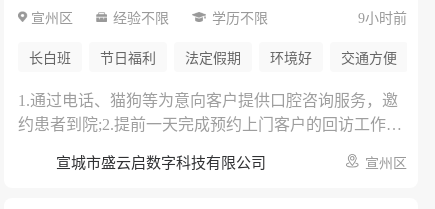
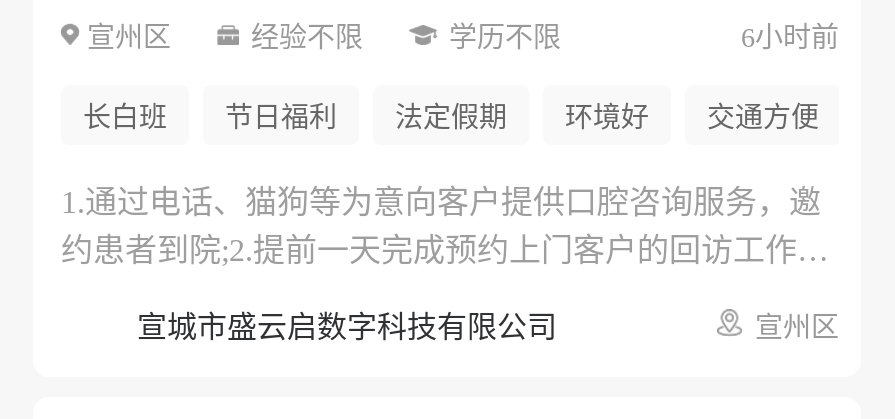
- 9小时前
+ 6小时前
